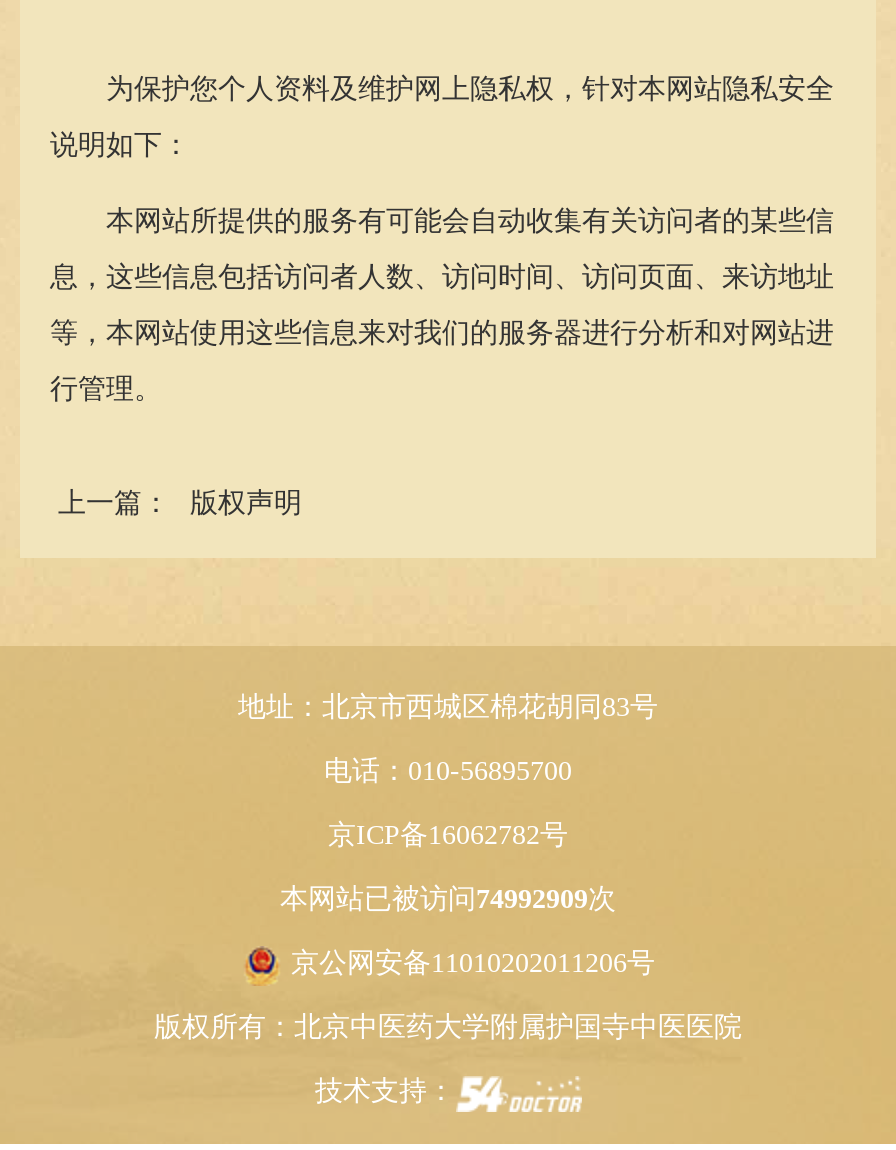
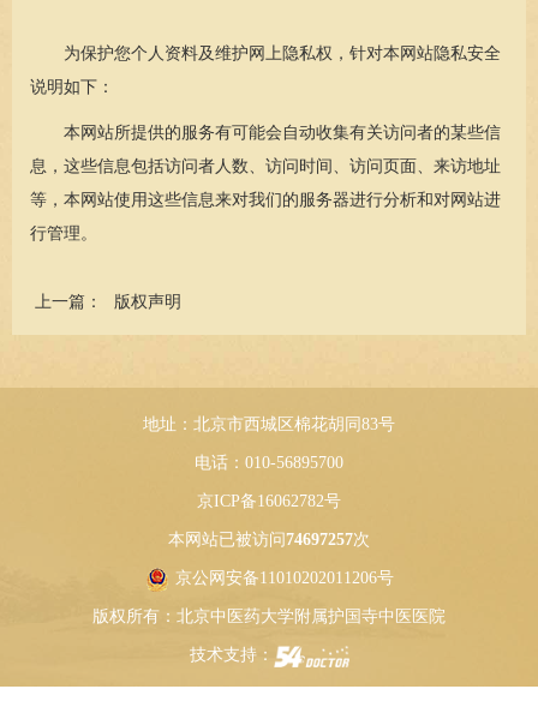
- 本网站已被访问74992909次
+ 本网站已被访问74697257次
